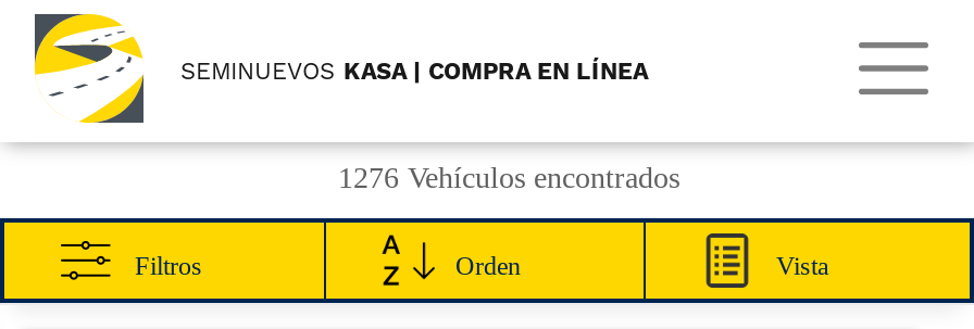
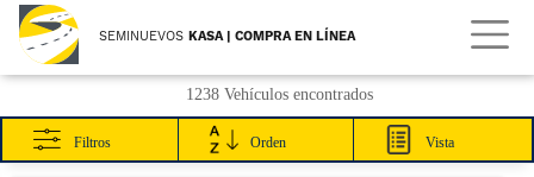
- 1276 Vehículos encontrados
+ 1238 Vehículos encontrados
